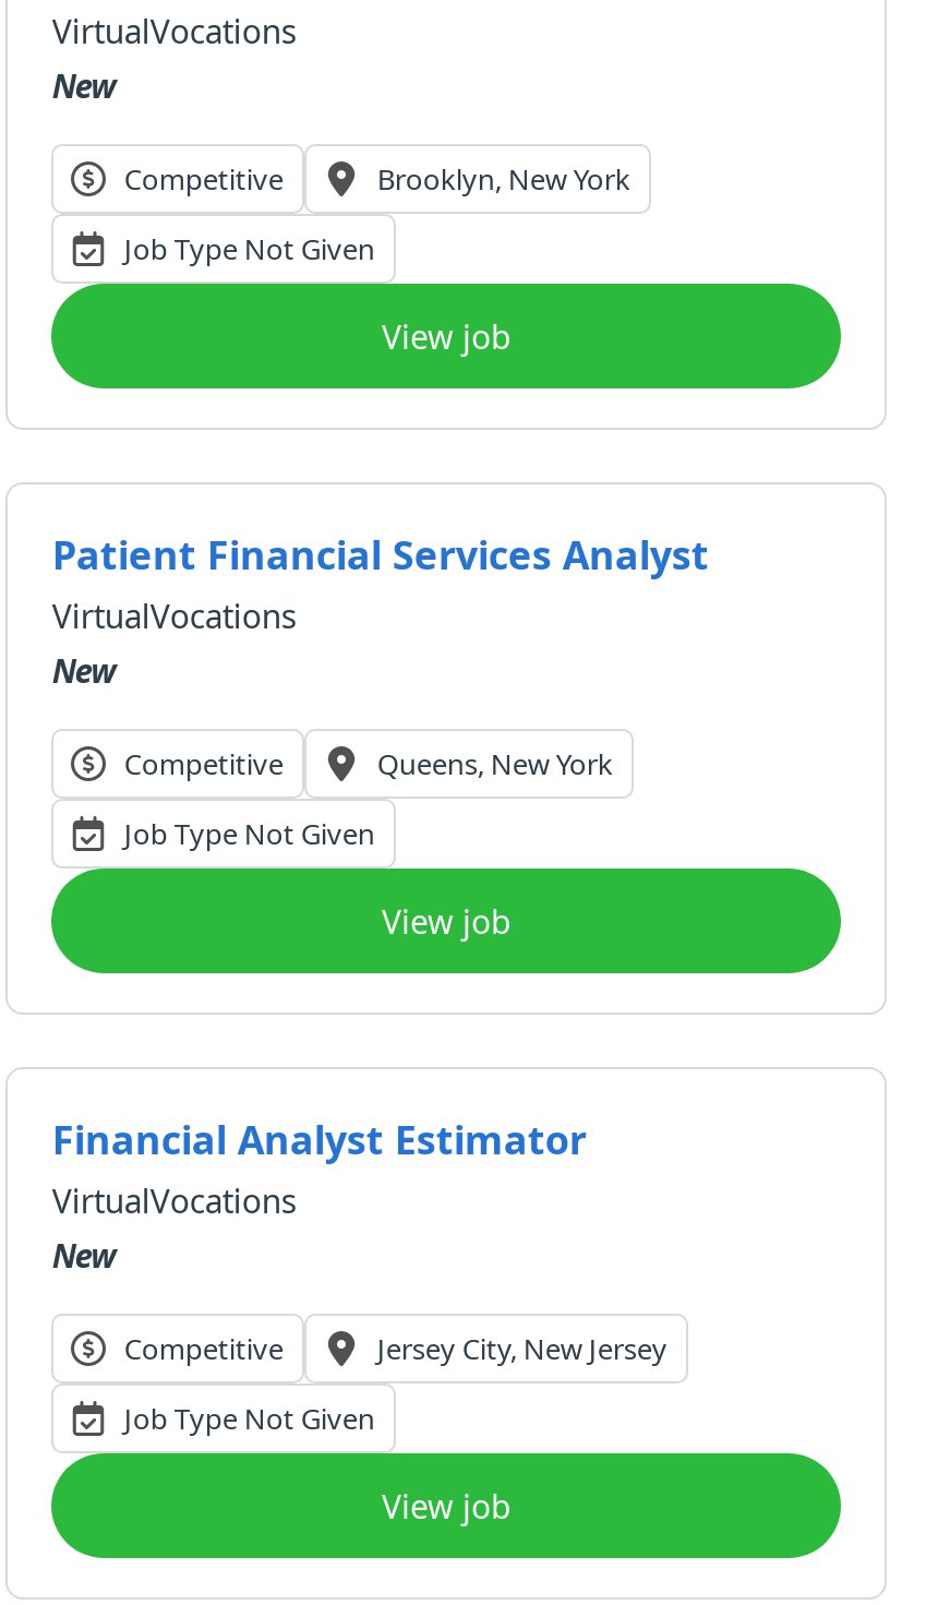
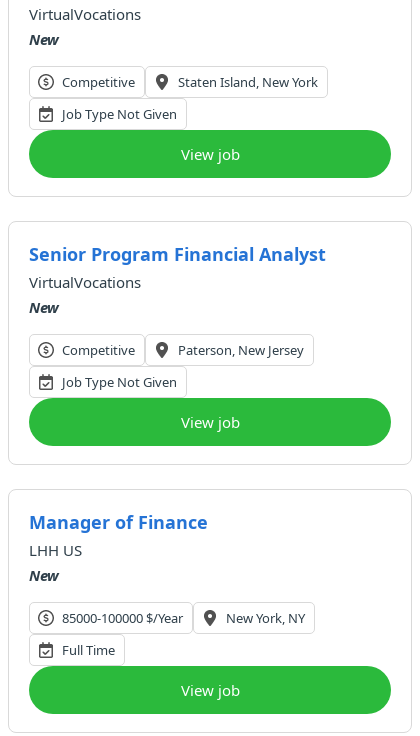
- Brooklyn, New York
+ Staten Island, New York

- Patient Financial Services Analyst
+ Senior Program Financial Analyst

- Queens, New York
+ Paterson, New Jersey

- Financial Analyst Estimator
- VirtualVocations
+ Manager of Finance
+ LHH US

- Competitive
- Jersey City, New Jersey
+ 85000-100000 $/year
+ New York, NY

- Job Type Not Given
+ Full Time
